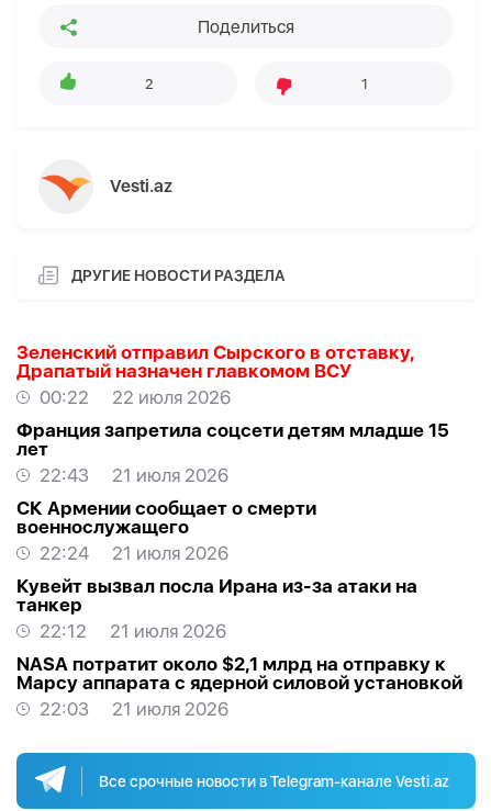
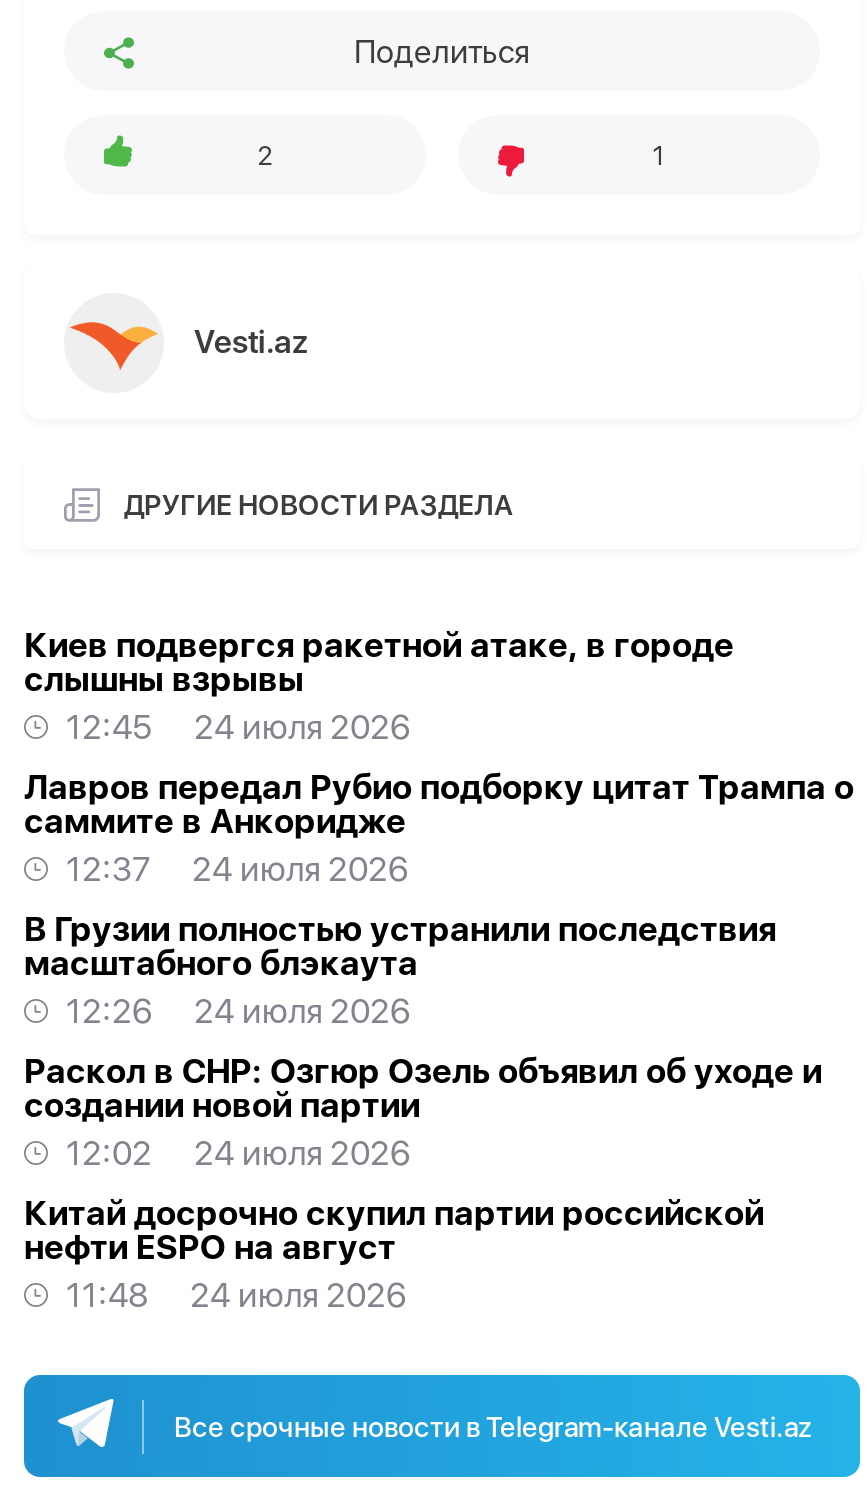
- Зеленский отправил Сырского в отставку,
- Драпатый назначен главкомом ВСУ
- 00:22
- 22 июля 2026
+ Киев подвергся ракетной атаке, в городе
+ слышны взрывы
+ 12:45
+ 24 июля 2026

- Франция запретила соцсети детям младше 15
- лет
- 22:43
- 21 июля 2026
+ Лавров передал Рубио подборку цитат Трампа о
+ саммите в Анкоридже
+ 12:37
+ 24 июля 2026

- СК Армении сообщает о смерти
- военнослужащего
- 22:24
- 21 июля 2026
+ В Грузии полностью устранили последствия
+ масштабного блэкаута
+ 12:26
+ 24 июля 2026

- Кувейт вызвал посла Ирана из-за атаки на
- танкер
- 22:12
- 21 июля 2026
+ Раскол в CHP: Озгюр Озель объявил об уходе и
+ создании новой партии
+ 12:02
+ 24 июля 2026

- NASA потратит около $2,1 млрд на отправку к
- Марсу аппарата с ядерной силовой установкой
- 22:03
- 21 июля 2026
+ Китай досрочно скупил партии российской
+ нефти ESPO на август
+ 11:48
+ 24 июля 2026
